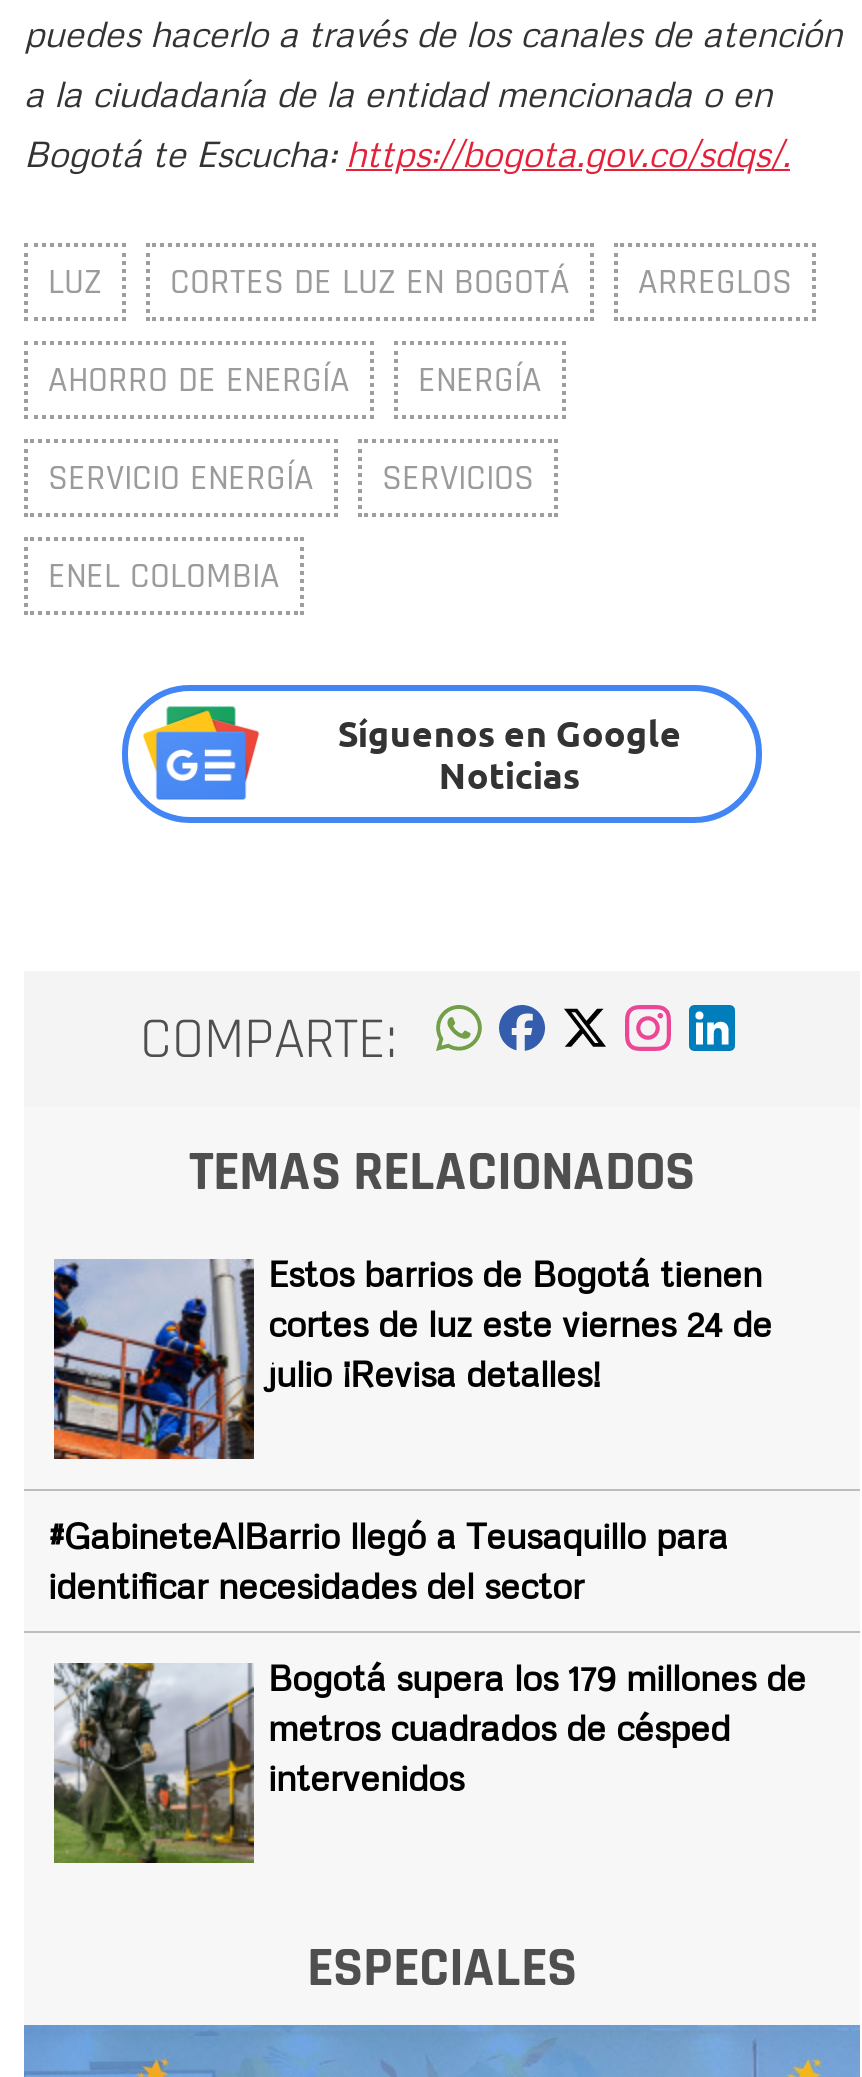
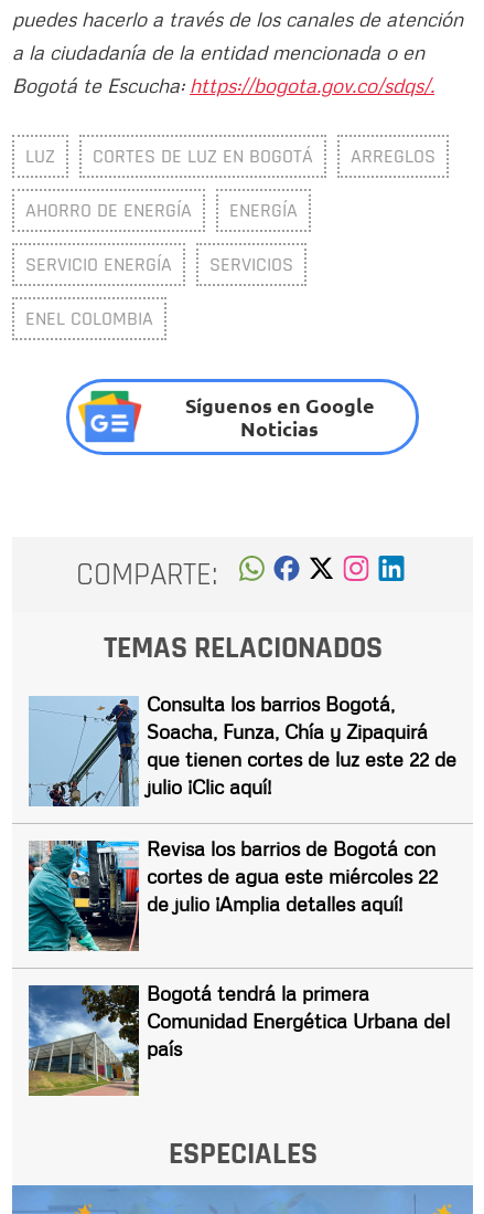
- [image]
- Estos barrios de Bogotá tienen
- cortes de luz este viernes 24 de
- julio ¡Revisa detalles!
+ [image]
+ Consulta los barrios Bogotá,
+ Soacha, Funza, Chía y Zipaquirá
+ que tienen cortes de luz este 22 de
+ julio ¡Clic aquí!

- #GabineteAlBarrio llegó a Teusaquillo para
- identificar necesidades del sector
+ Revisa los barrios de Bogotá con
+ cortes de agua este miércoles 22
+ de julio ¡Amplia detalles aquí!

- [image]
- Bogotá supera los 179 millones de
- metros cuadrados de césped
- intervenidos
+ [image]
+ Bogotá tendrá la primera
+ Comunidad Energética Urbana del
+ país
